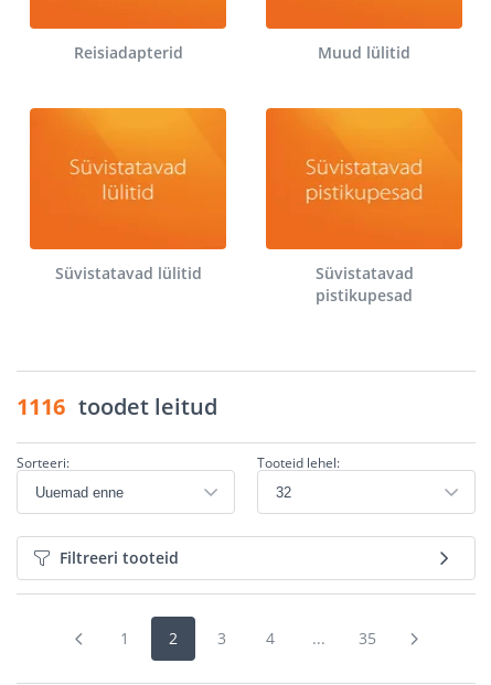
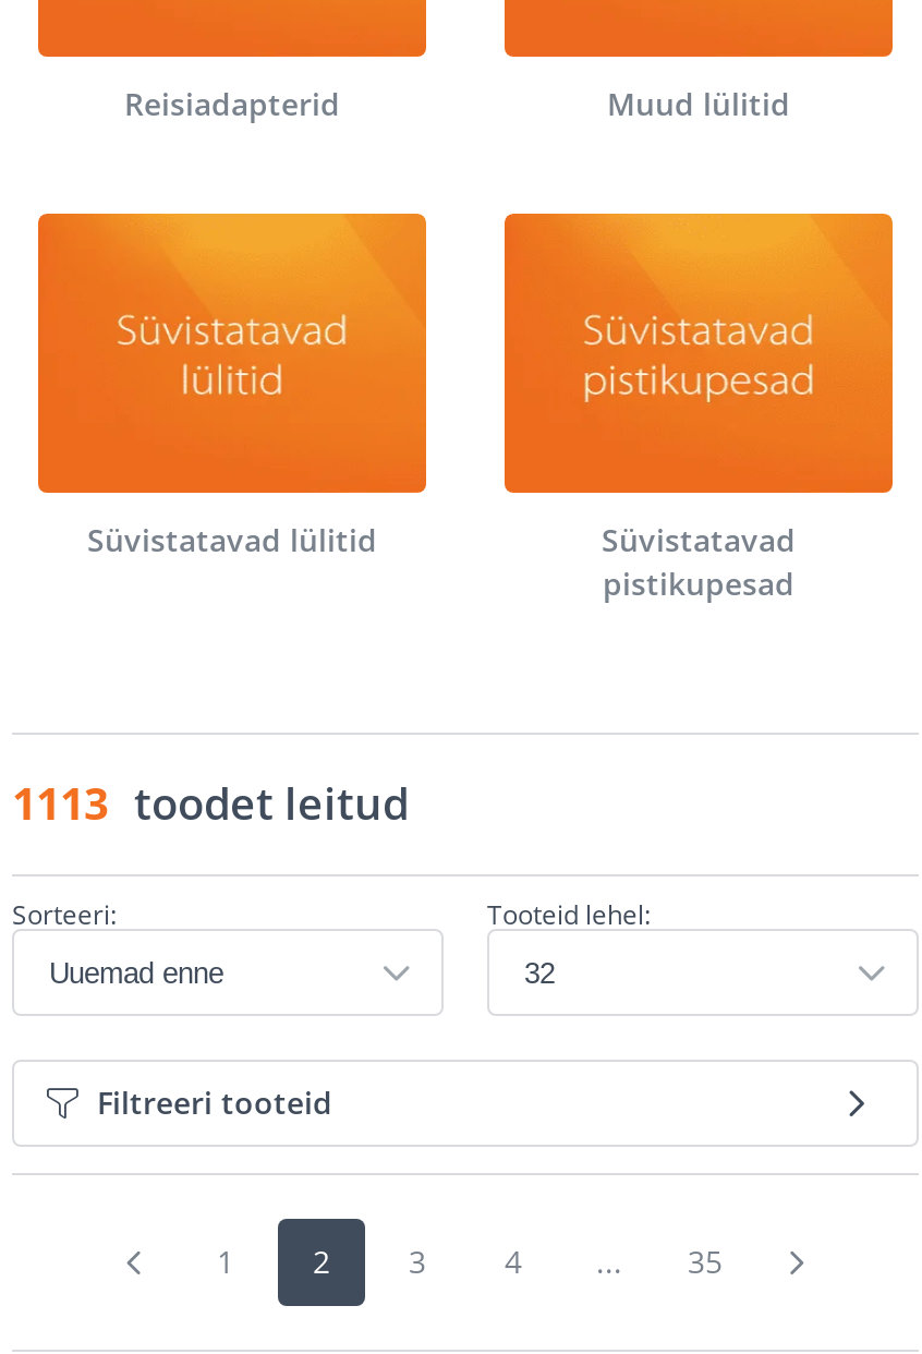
- 1116 toodet leitud
+ 1113 toodet leitud
